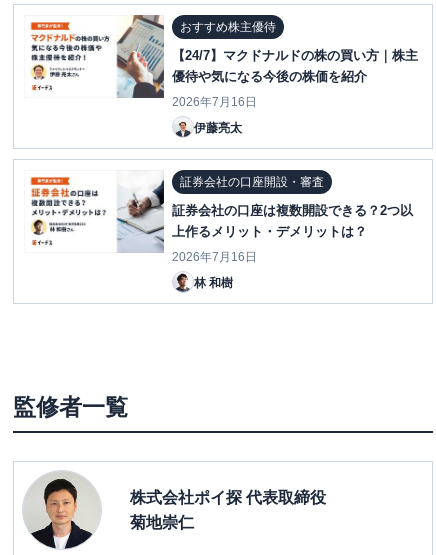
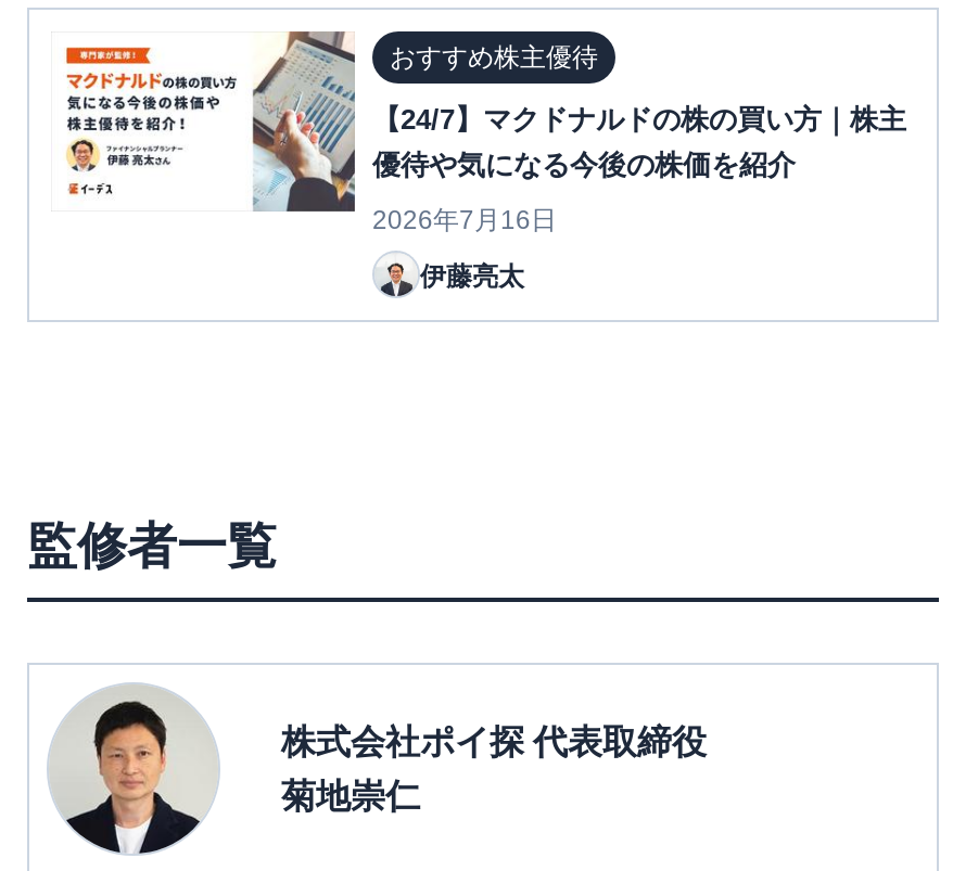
- [image]
- 証券会社の口座開設・審査
- 証券会社の口座は複数開設できる？2つ以
- 上作るメリット・デメリットは？
- 2026年7月16日
- 林 和樹

- [image]
